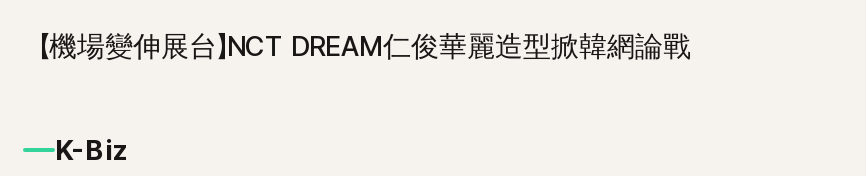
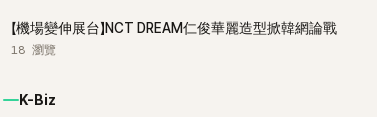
+ 18 瀏覽
